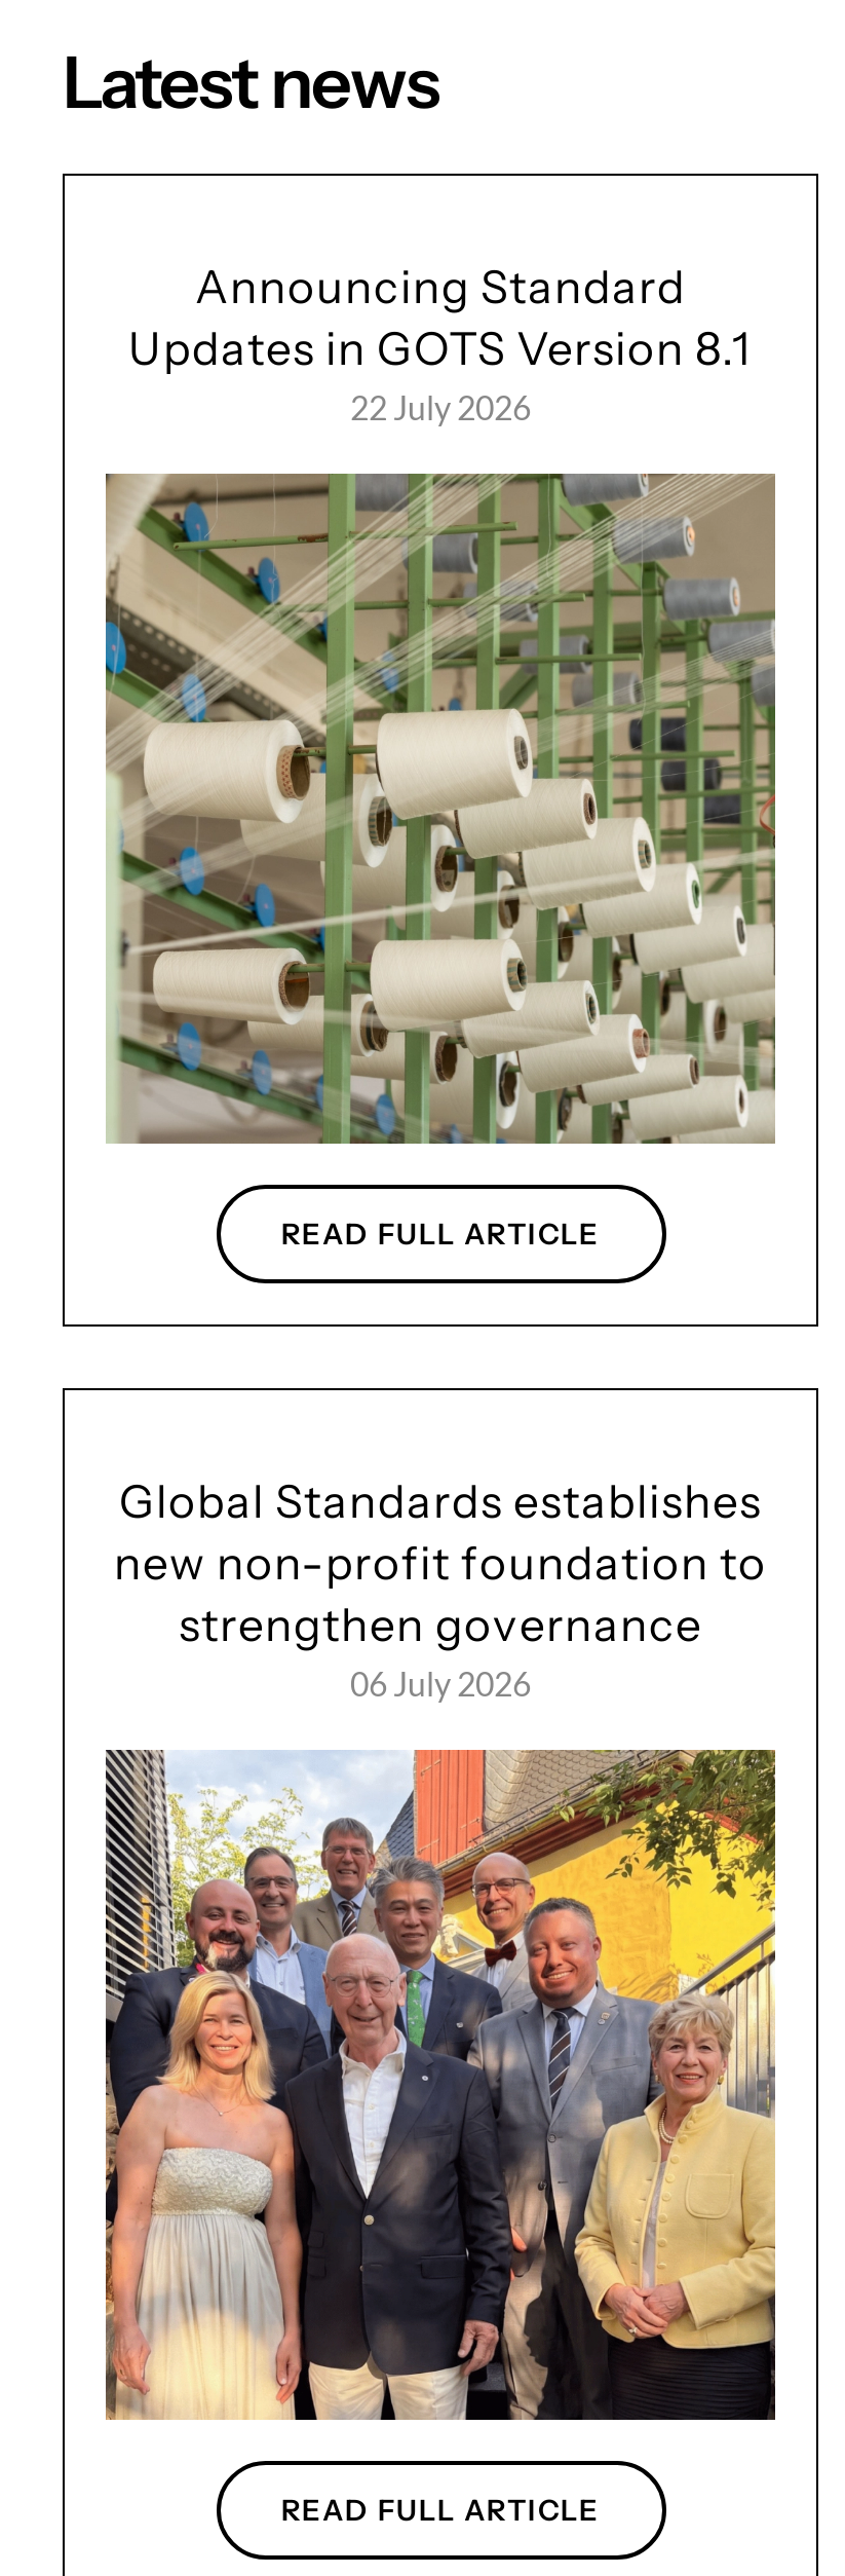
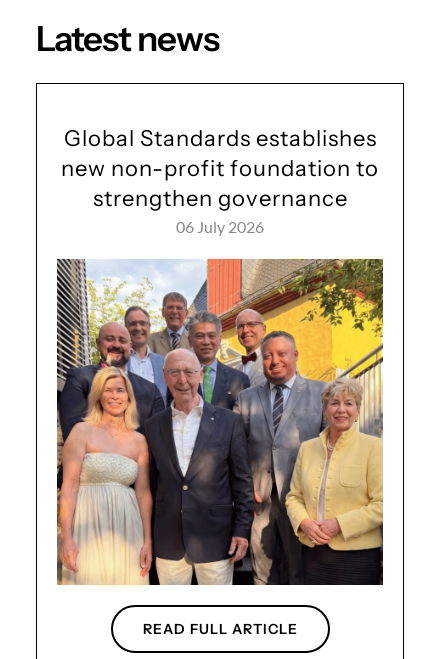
- Announcing Standard
- Updates in GOTS Version 8.1
- 22 July 2026

- [image]
- READ FULL ARTICLE
